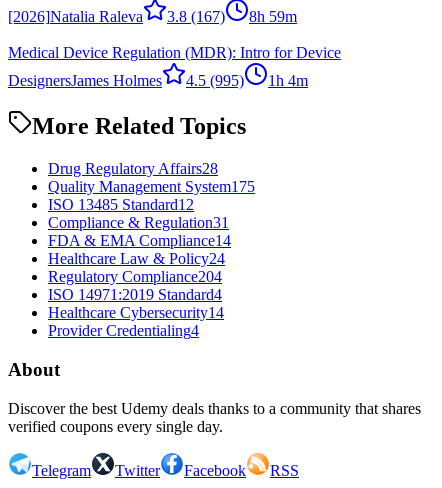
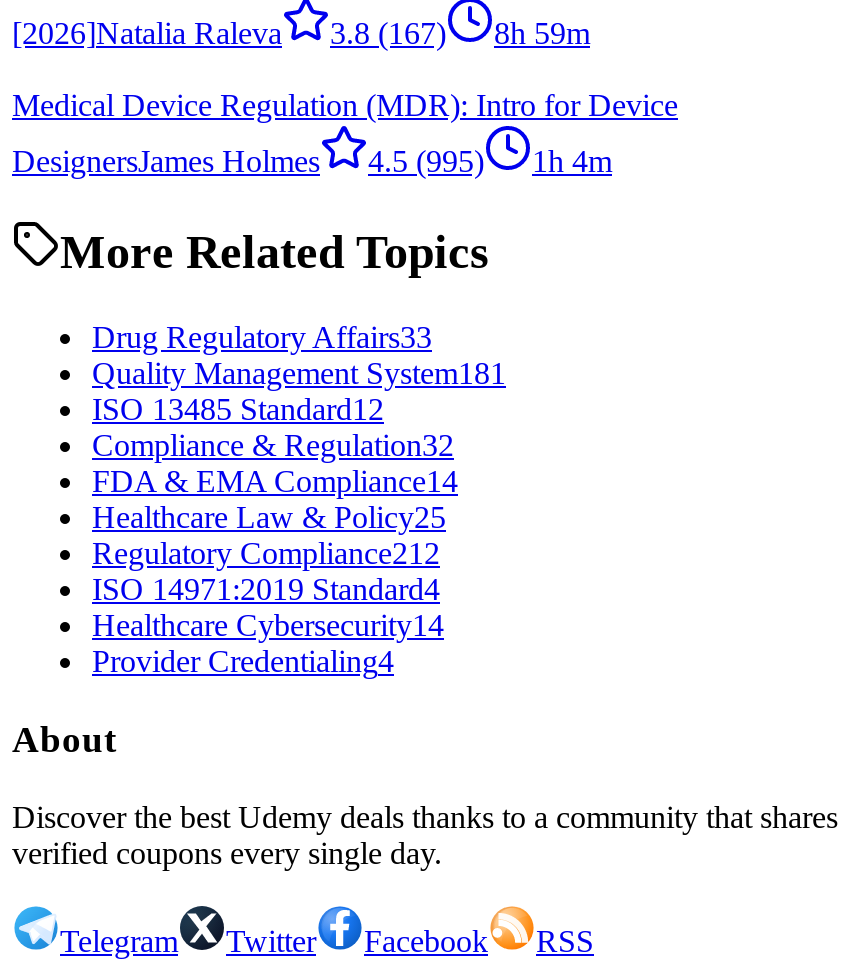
- Drug Regulatory Affairs28
+ Drug Regulatory Affairs33

- Quality Management System175
+ Quality Management System181

- Compliance & Regulation31
+ Compliance & Regulation32

- Healthcare Law & Policy24
+ Healthcare Law & Policy25

- Regulatory Compliance204
+ Regulatory Compliance212
